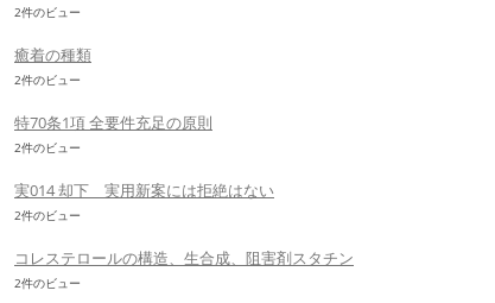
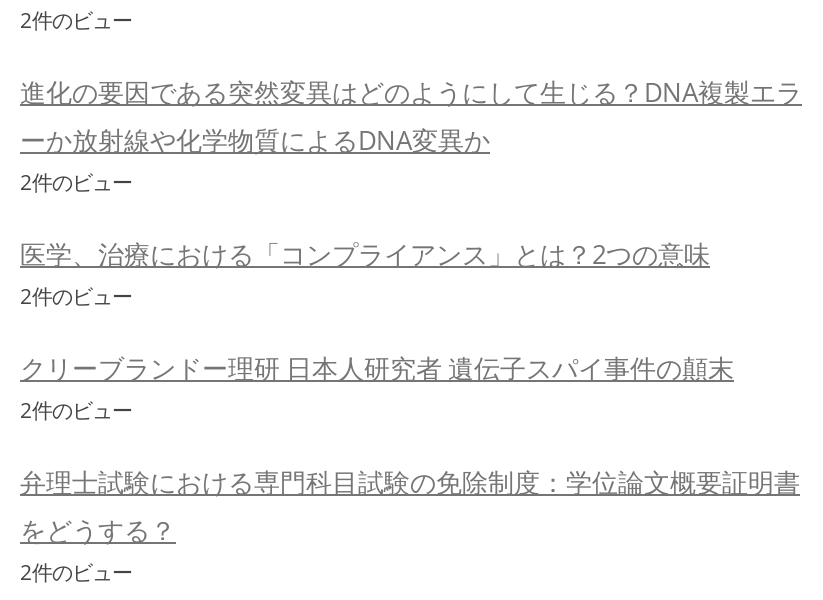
- 癒着の種類
+ 進化の要因である突然変異はどのようにして生じる？DNA複製エラ
+ ーか放射線や化学物質によるDNA変異か

- 特70条1項 全要件充足の原則
+ 医学、治療における「コンプライアンス」とは？2つの意味

- 実014 却下 実用新案には拒絶はない
+ クリーブランドー理研 日本人研究者 遺伝子スパイ事件の顛末

- コレステロールの構造、生合成、阻害剤スタチン
+ 弁理士試験における専門科目試験の免除制度：学位論文概要証明書
+ をどうする？
